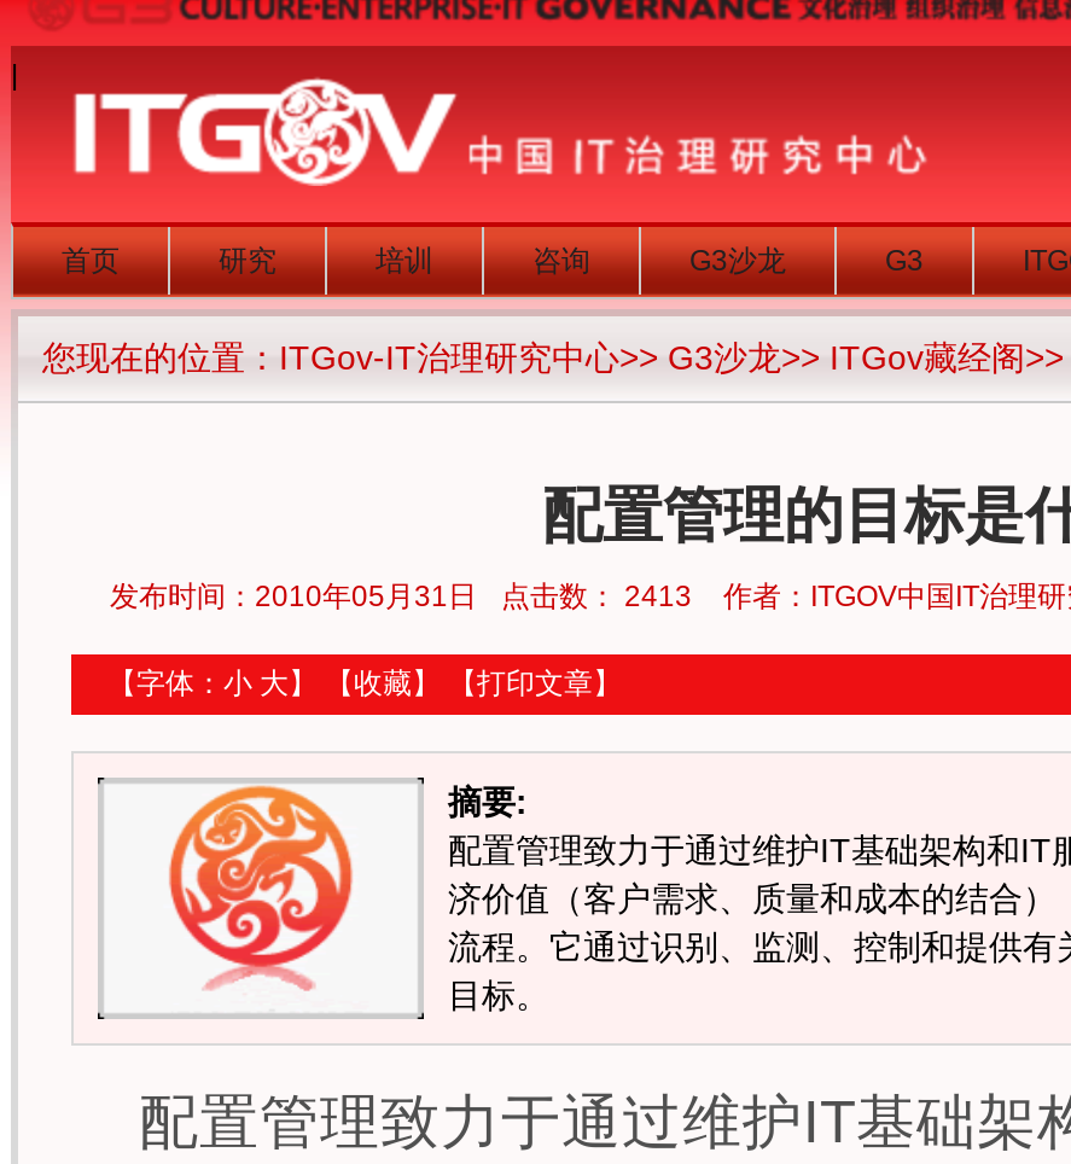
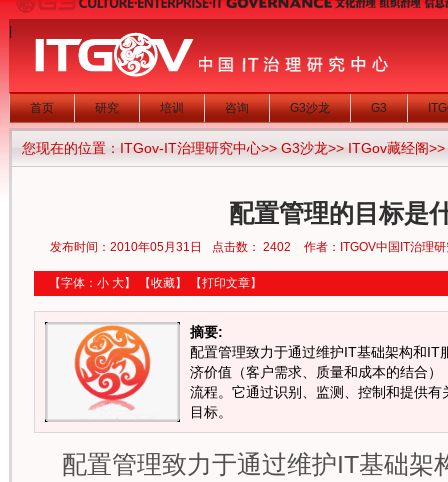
- 点击数：2413
+ 点击数：2402
